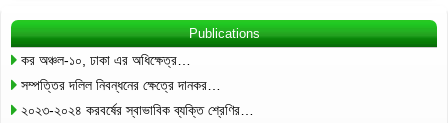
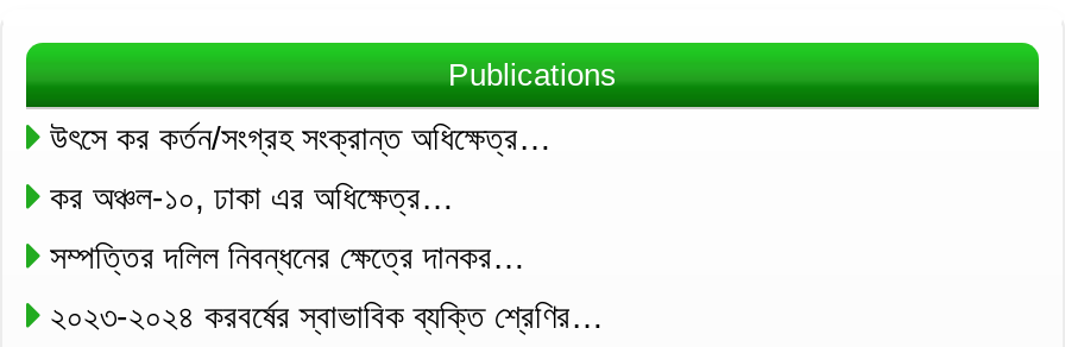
+ উৎসে কর কর্তন/সংগ্রহ সংক্রান্ত অধিক্ষেত্র…
